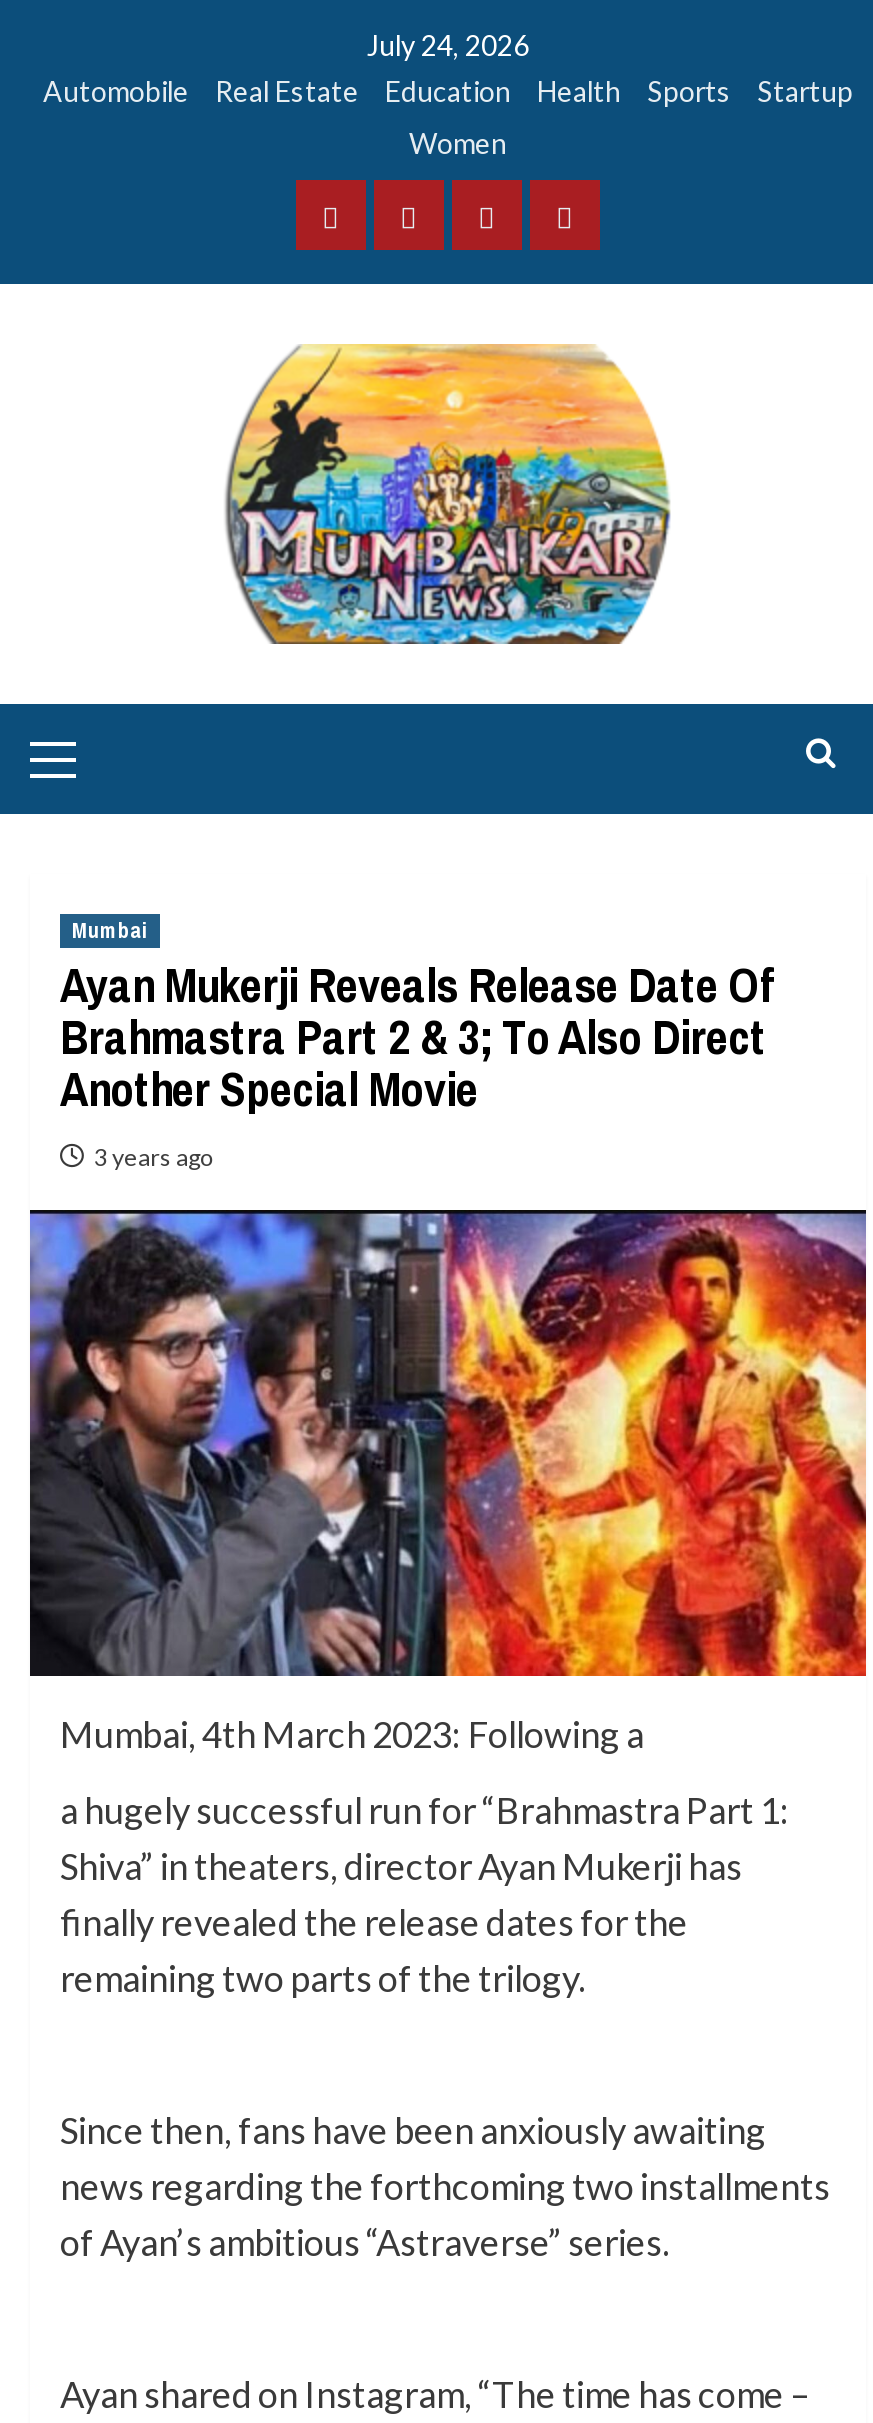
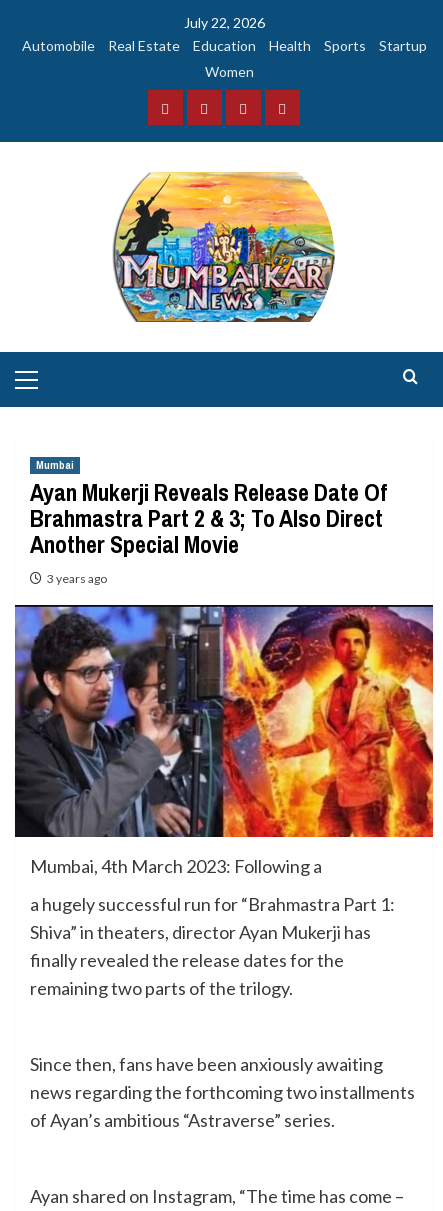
- July 24, 2026
+ July 22, 2026
